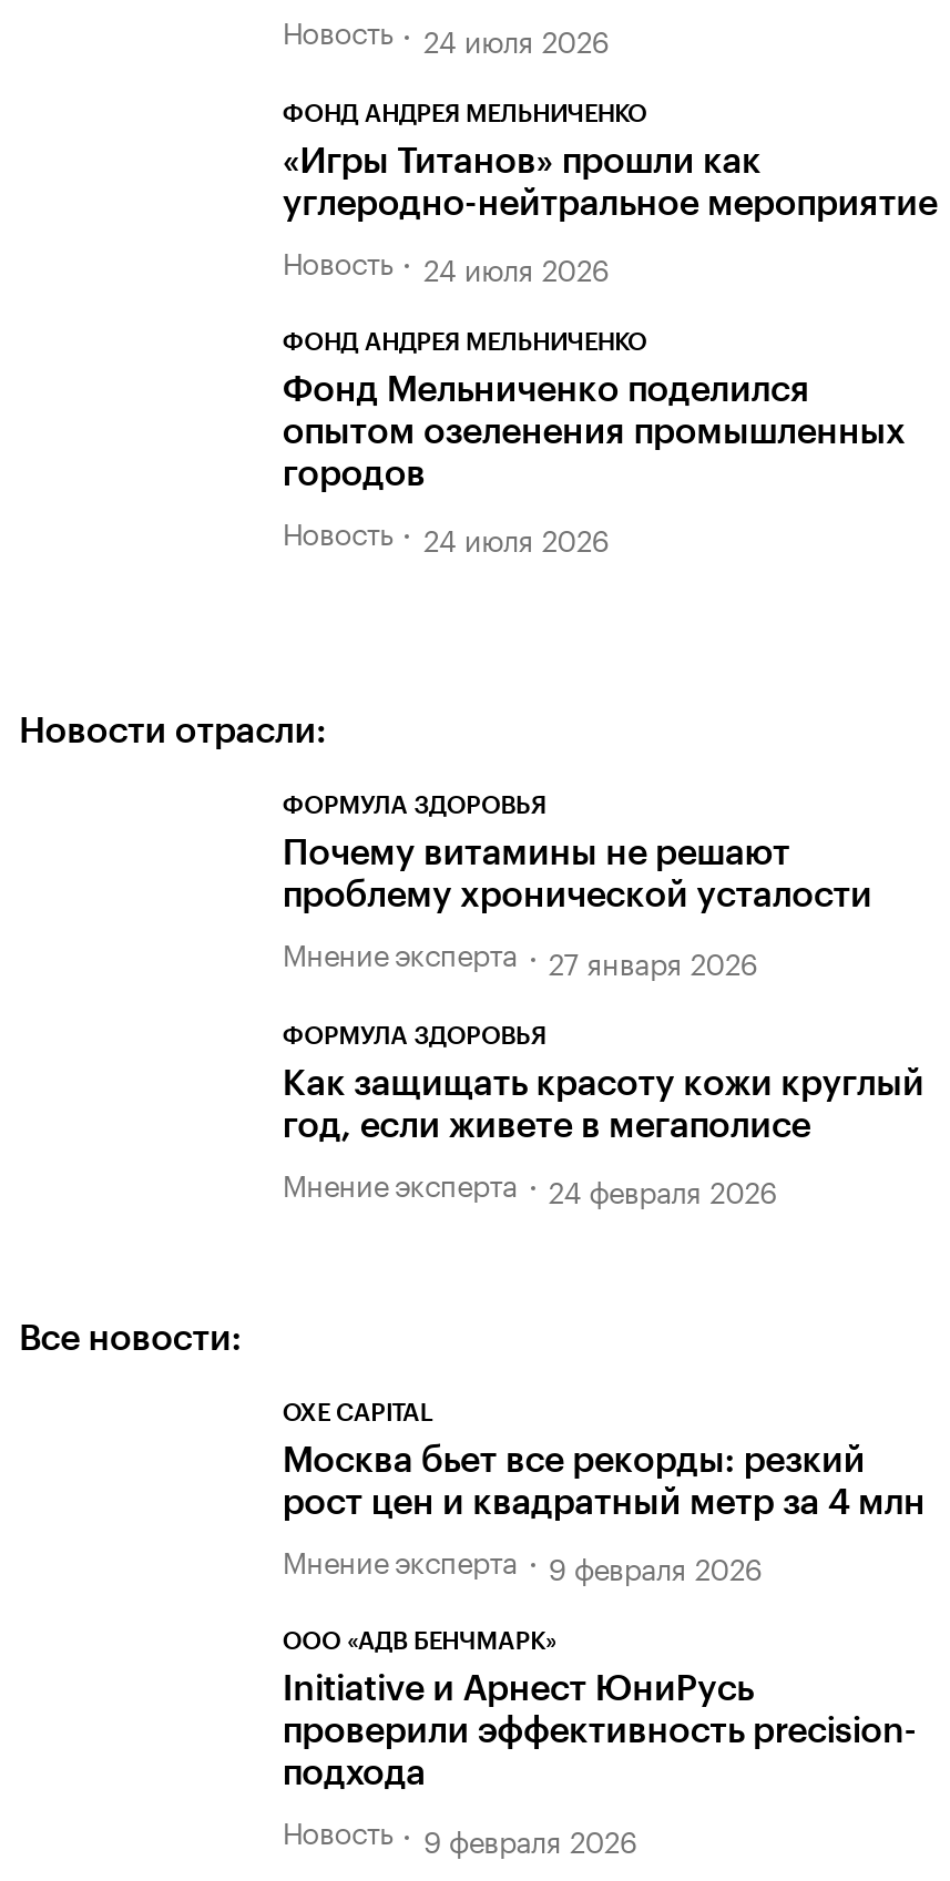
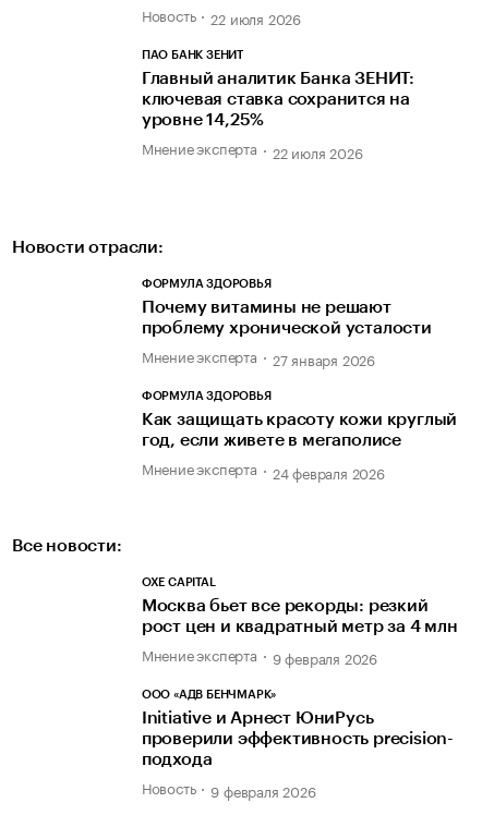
- 24 июля 2026
- ФОНД АНДРЕЯ МЕЛЬНИЧЕНКО
- «Игры Титанов» прошли как
- углеродно-нейтральное мероприятие
- Новость
- 24 июля 2026
- ФОНД АНДРЕЯ МЕЛЬНИЧЕНКО
- Фонд Мельниченко поделился
- опытом озеленения промышленных
- городов
- Новость
- 24 июля 2026
+ 22 июля 2026
+ ПАО БАНК ЗЕНИТ
+ Главный аналитик Банка ЗЕНИТ:
+ ключевая ставка сохранится на
+ уровне 14,25%
+ Мнение эксперта
+ 22 июля 2026
